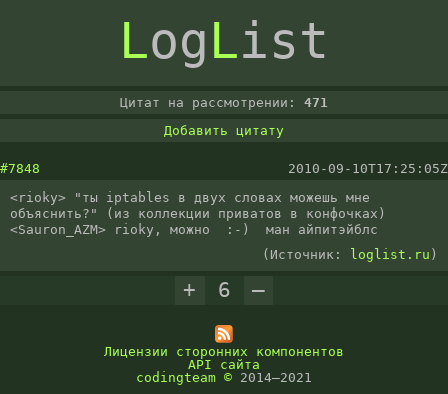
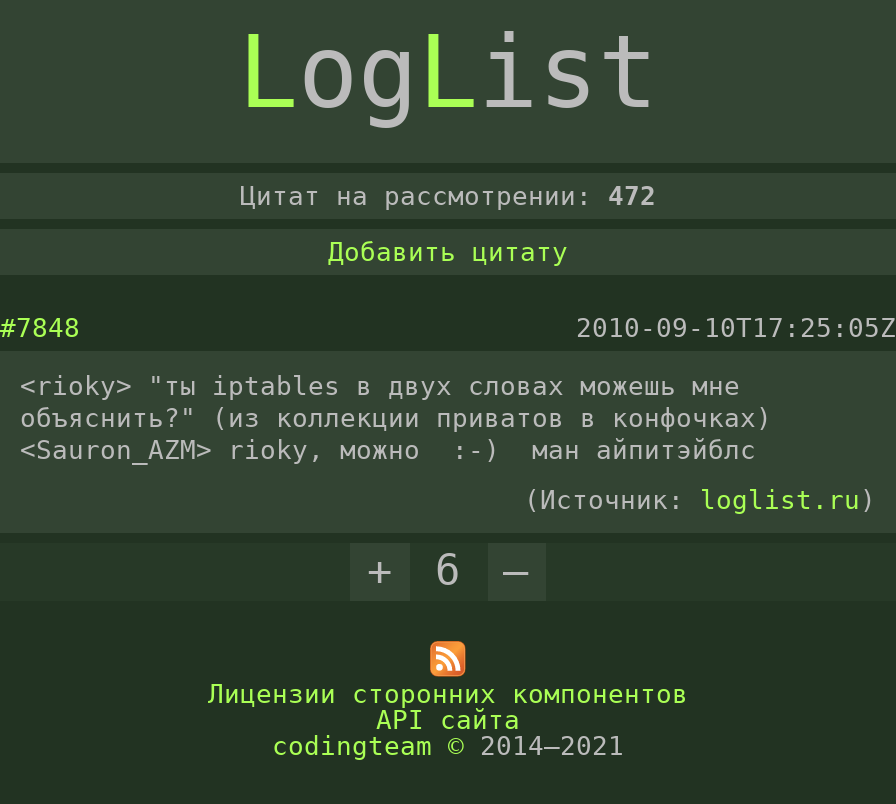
- Цитат на рассмотрении: 471
+ Цитат на рассмотрении: 472
